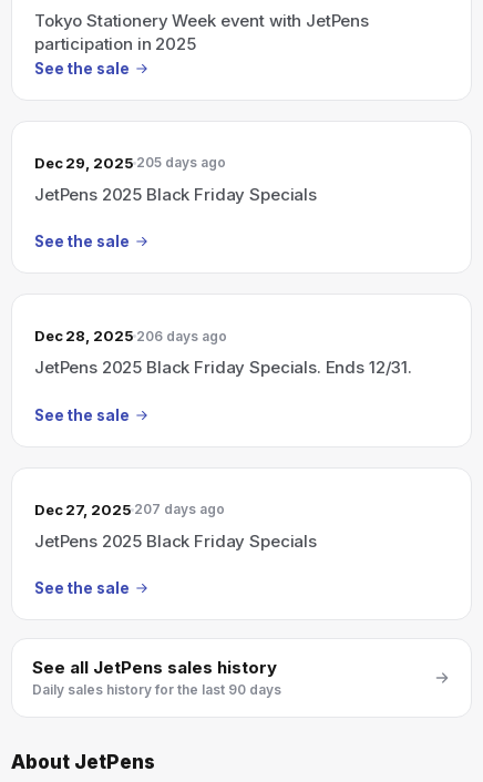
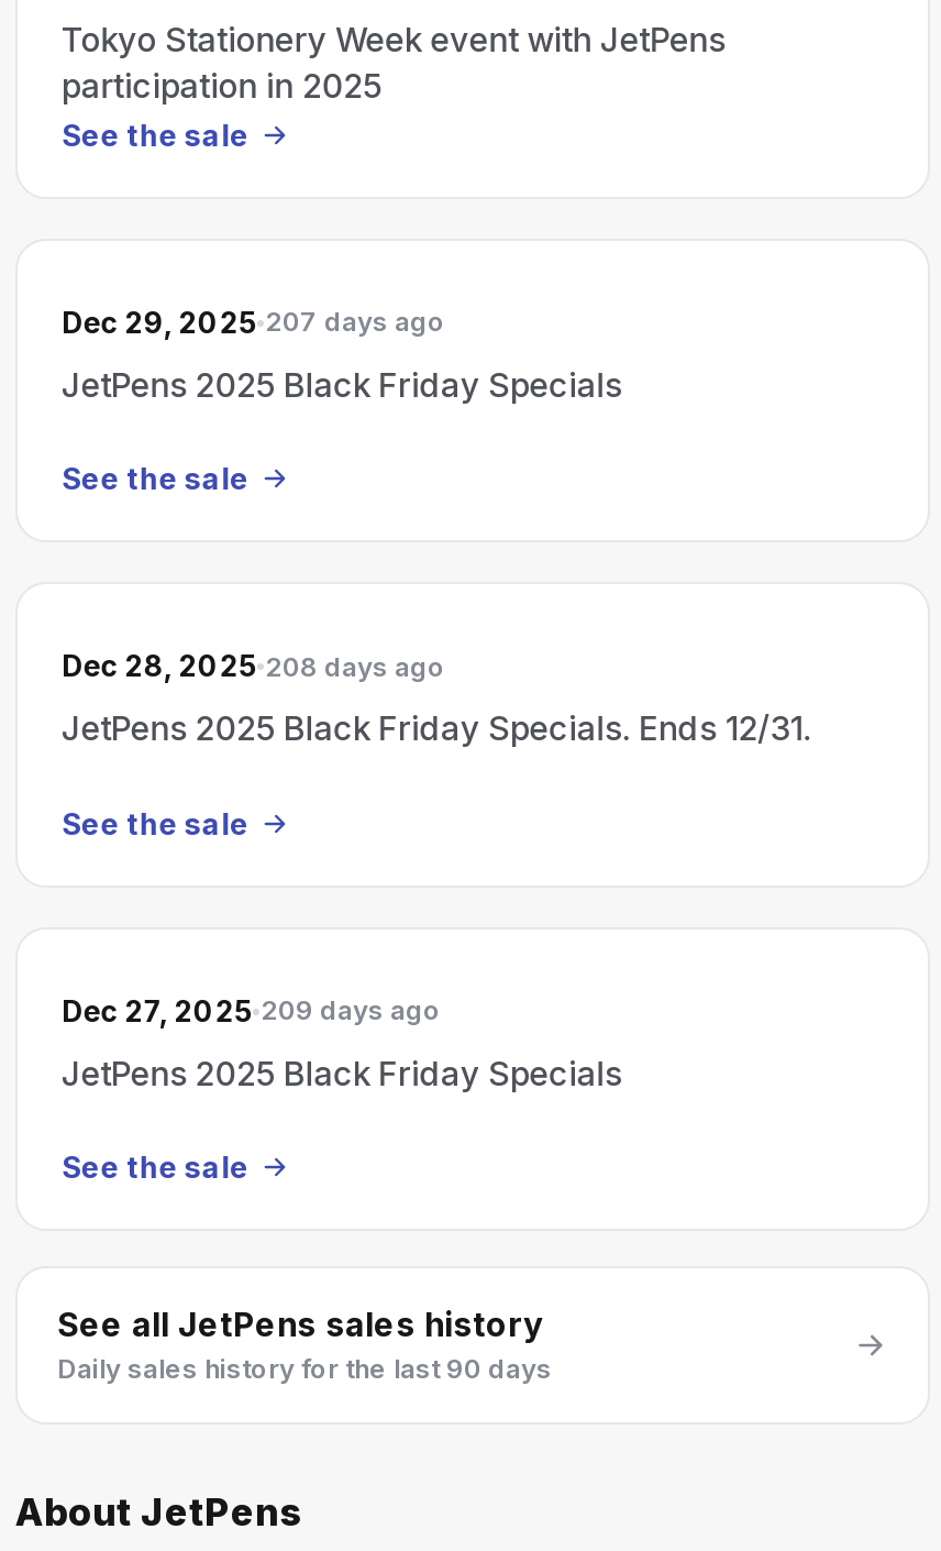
- Dec 29, 2025 205 days ago
+ Dec 29, 2025 207 days ago

- Dec 28, 2025 206 days ago
+ Dec 28, 2025 208 days ago

- Dec 27, 2025 207 days ago
+ Dec 27, 2025 209 days ago
